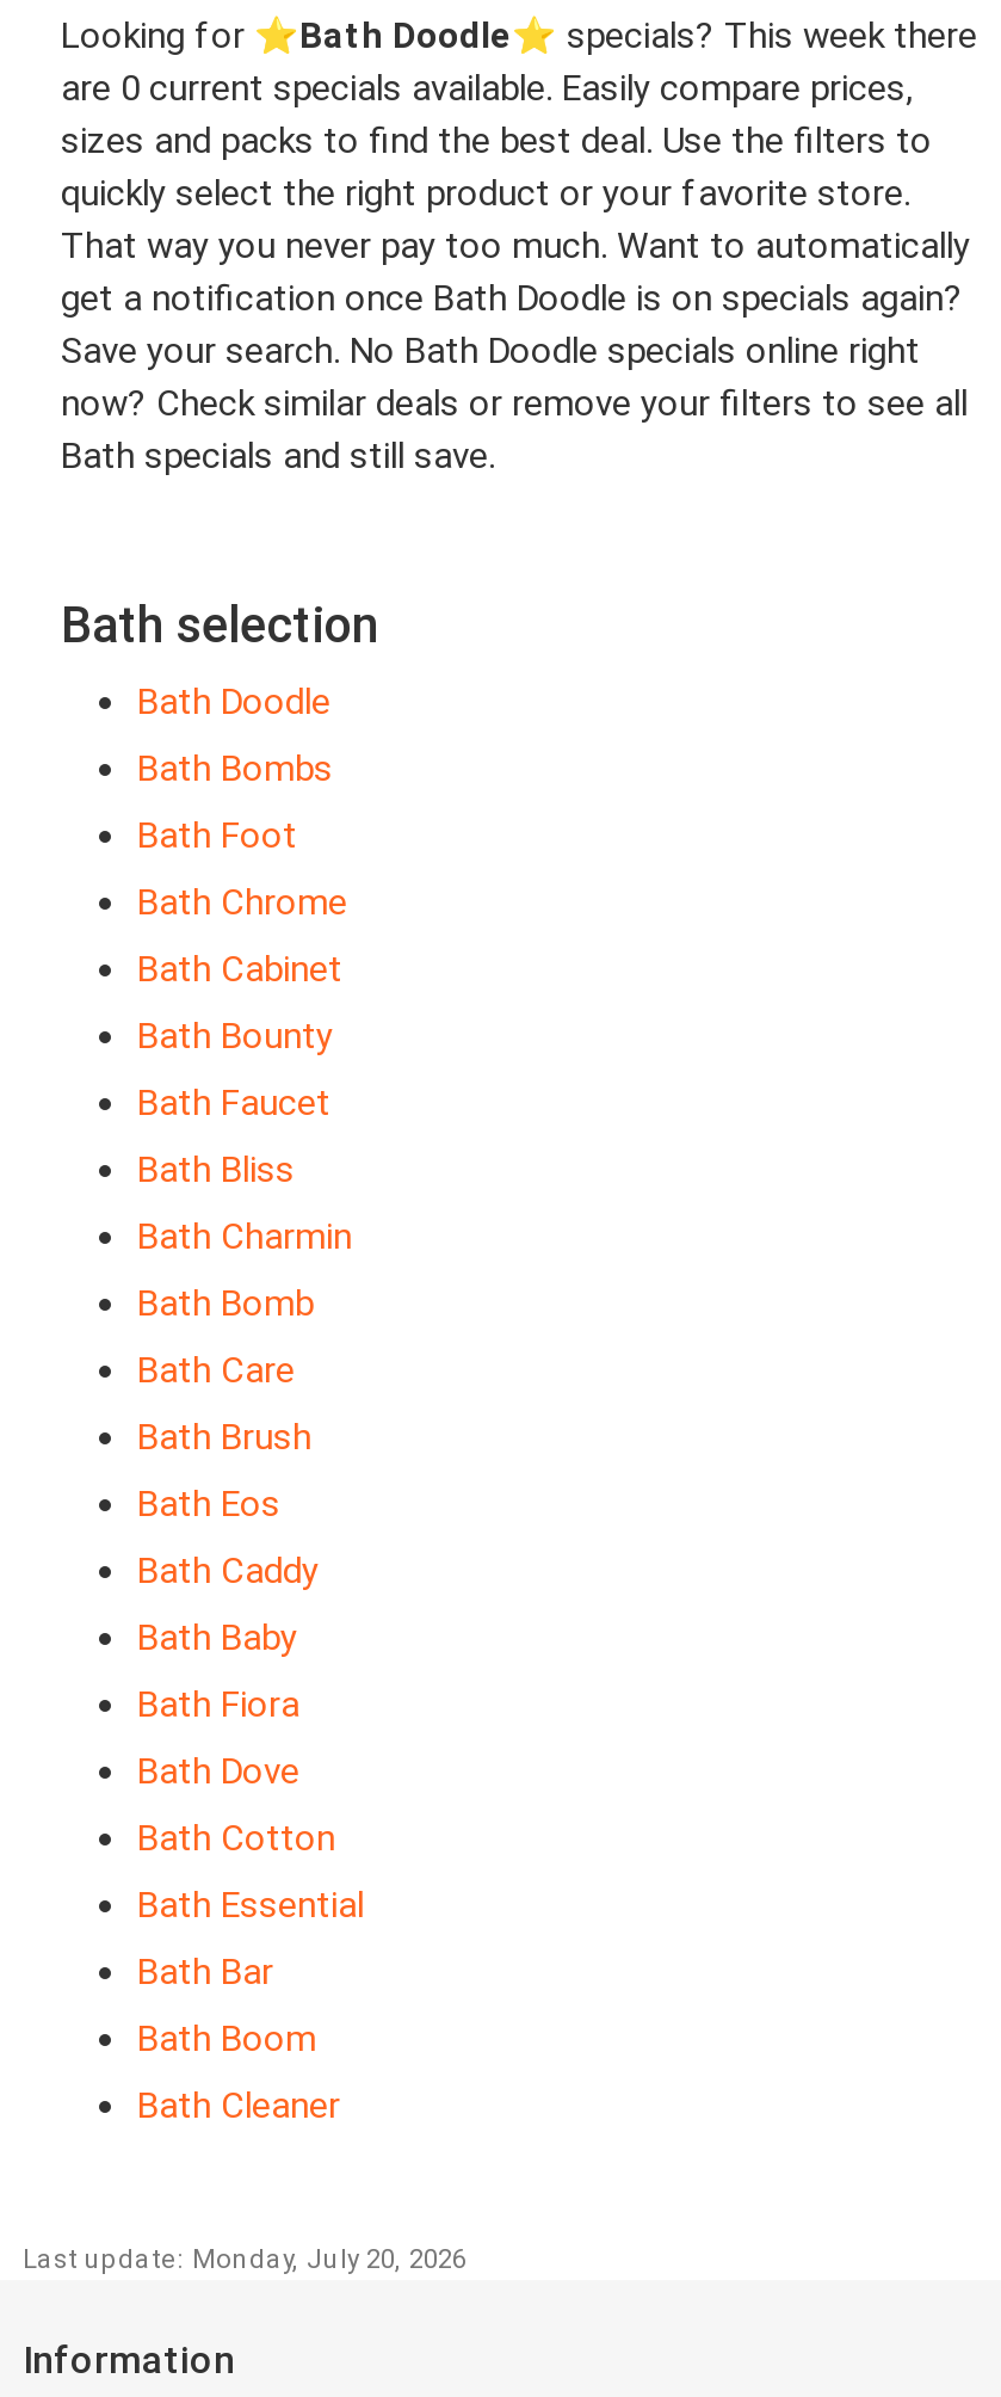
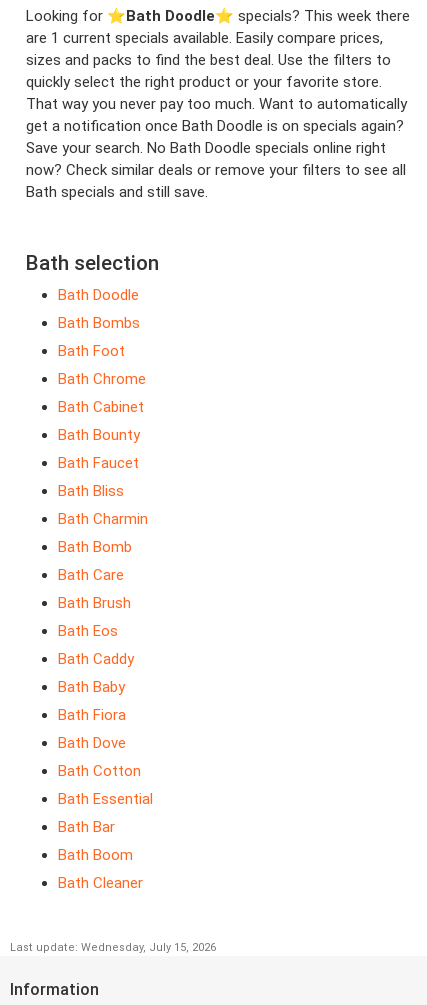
- are 0 current specials available. Easily compare prices,
+ are 1 current specials available. Easily compare prices,

- Last update: Monday, July 20, 2026
+ Last update: Wednesday, July 15, 2026
